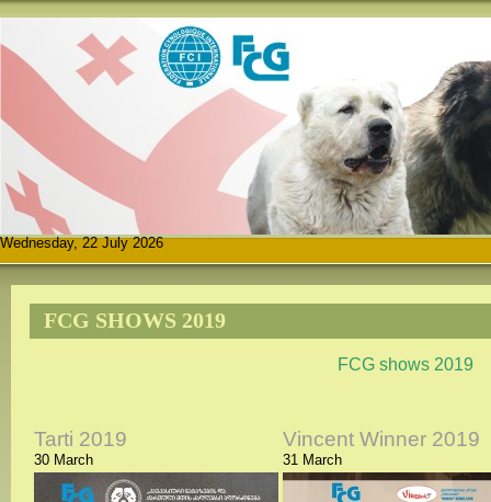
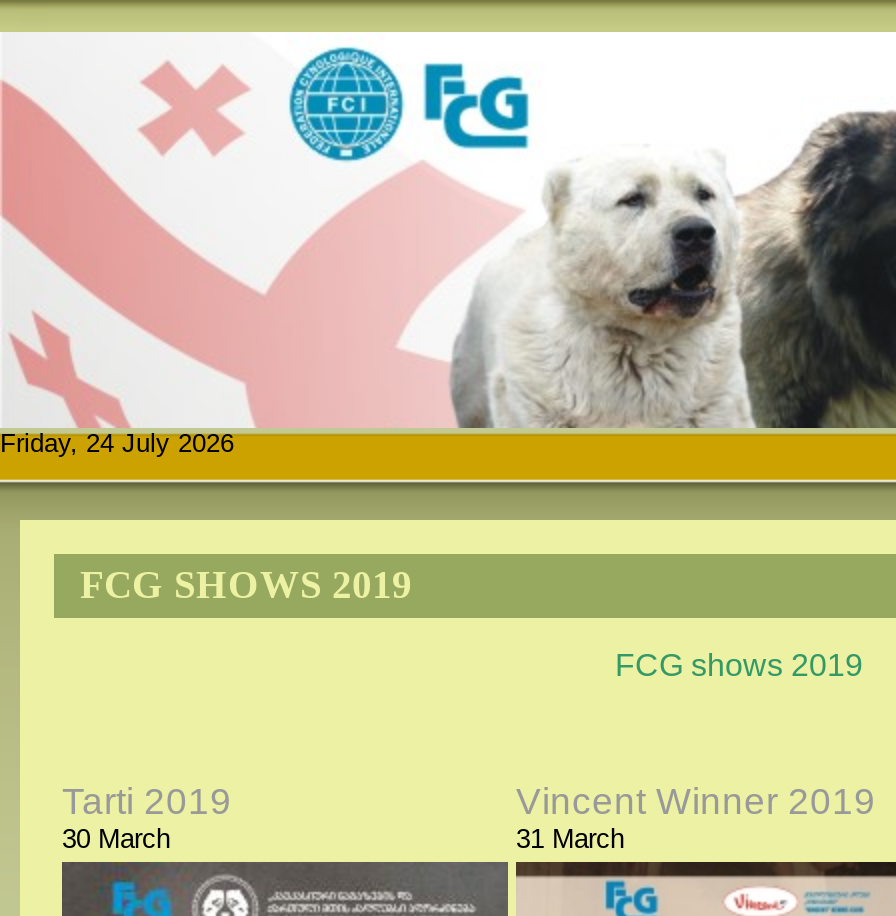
- Wednesday, 22 July 2026
+ Friday, 24 July 2026
